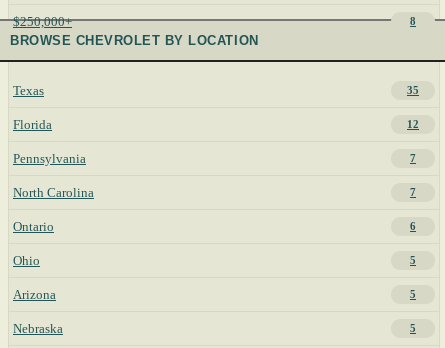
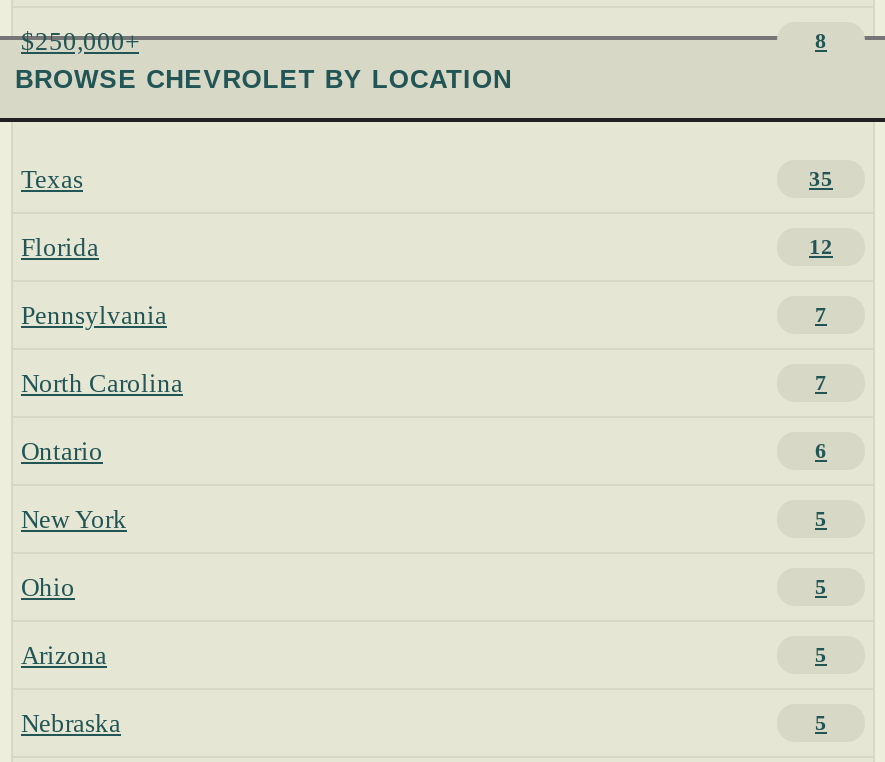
+ New York
+ 5
